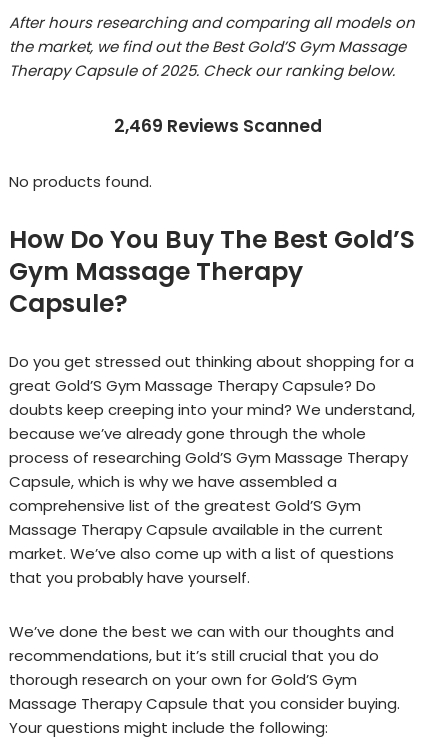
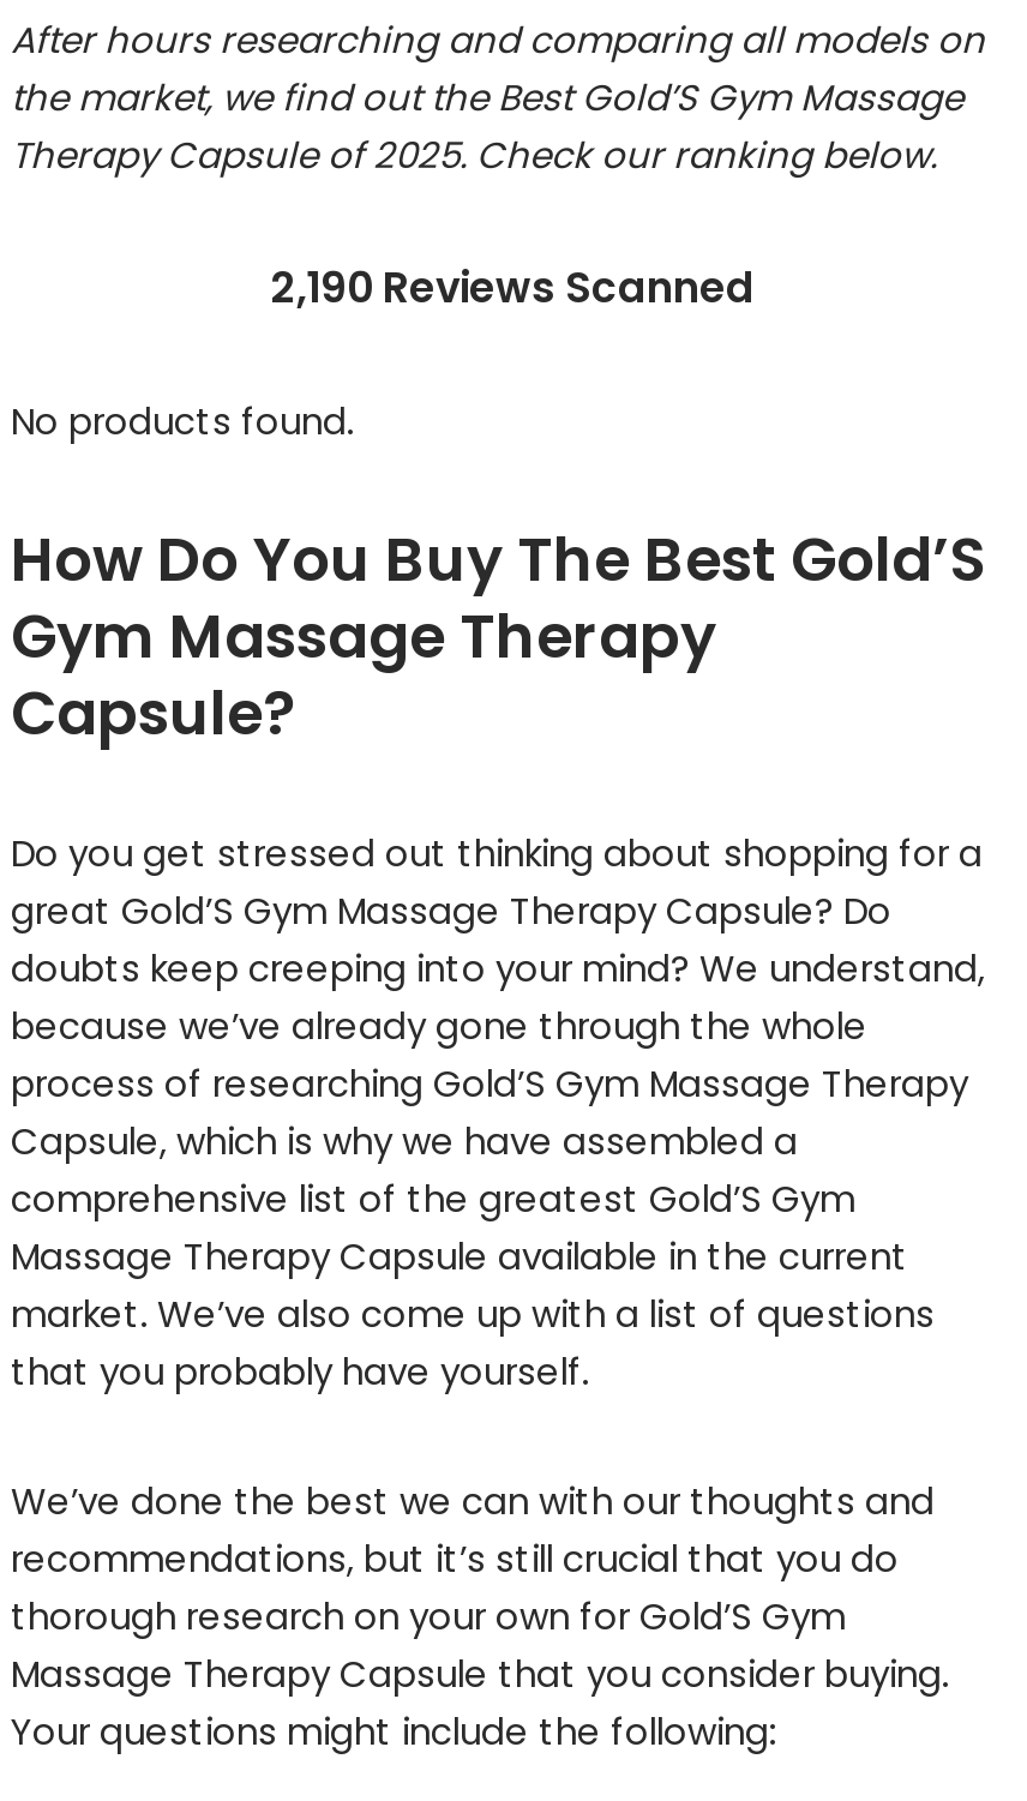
- 2,469 Reviews Scanned
+ 2,190 Reviews Scanned
